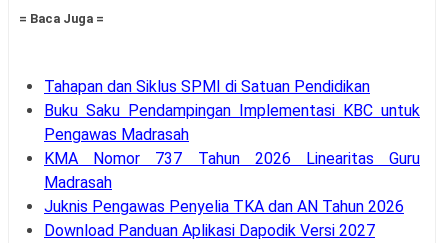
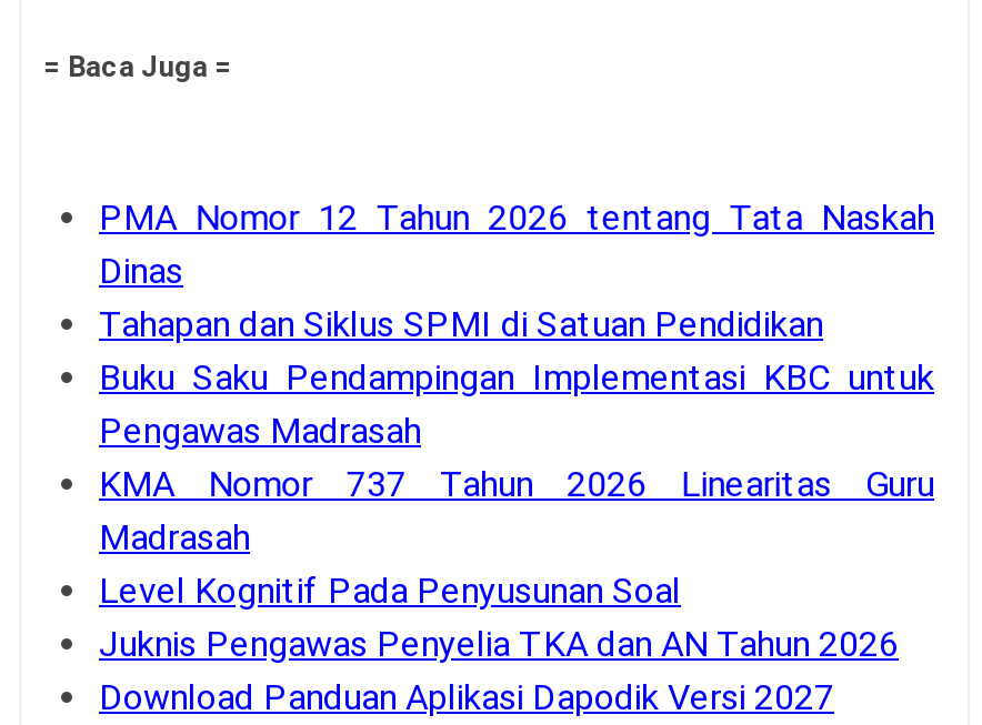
+ PMA Nomor 12 Tahun 2026 tentang Tata Naskah
+ Dinas

+ Level Kognitif Pada Penyusunan Soal
